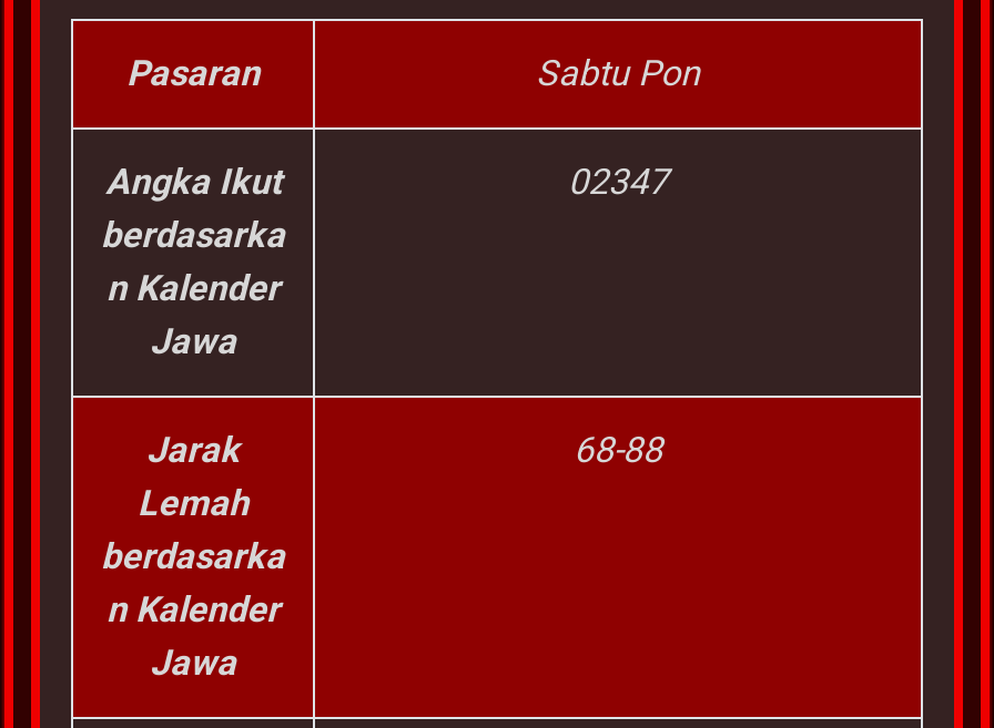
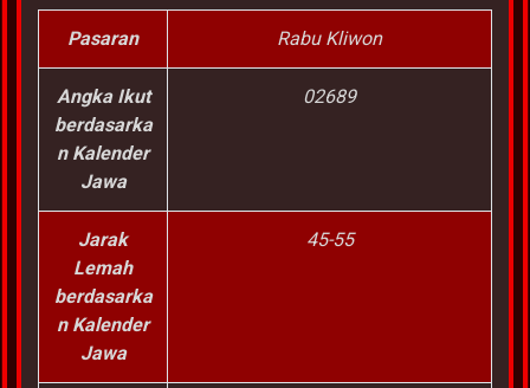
- Sabtu Pon
+ Rabu Kliwon

- 02347
+ 02689

- 68-88
+ 45-55
